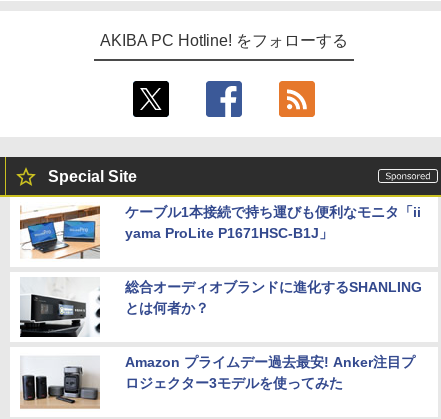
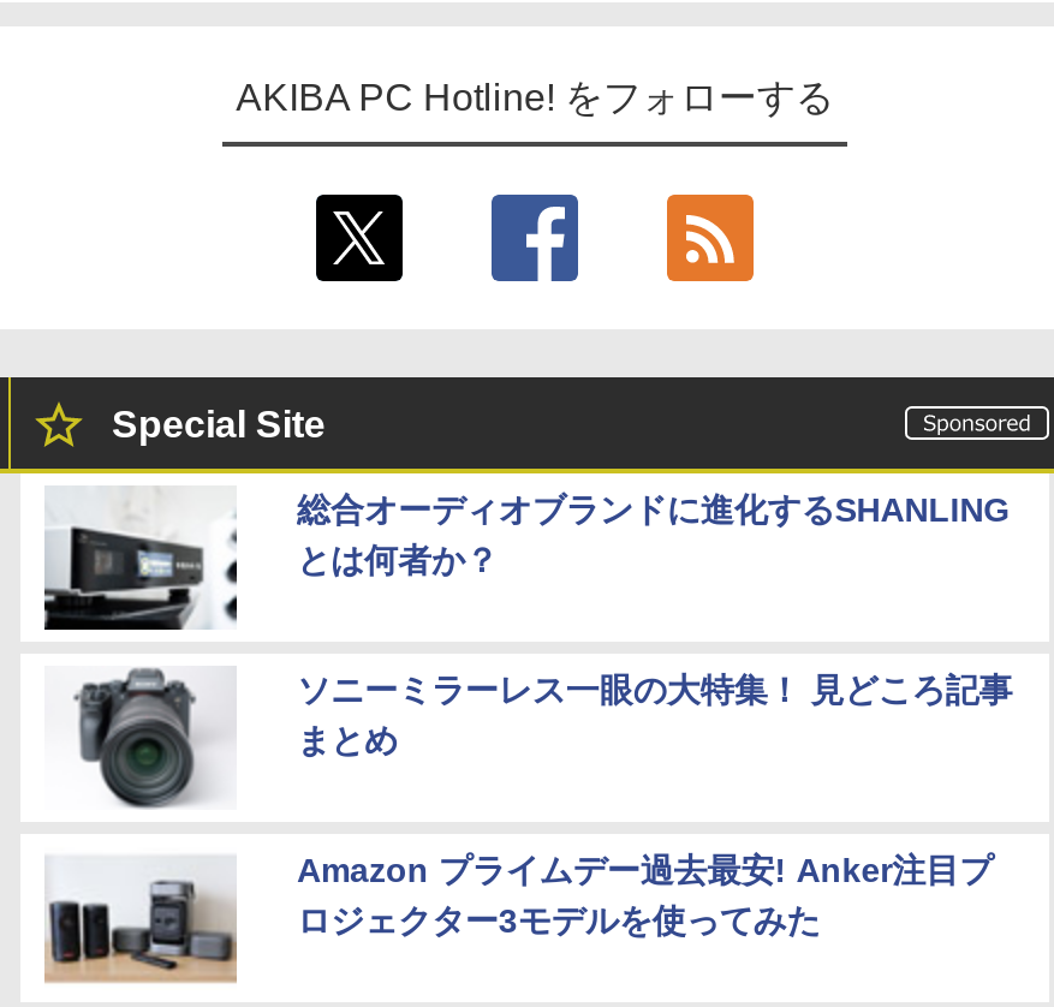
- [image]
- ケーブル1本接続で持ち運びも便利なモニタ「ii
- yama ProLite P1671HSC-B1J」

moved up: [image] | 総合オーディオブランドに進化するSHANLING | とは何者か？

+ [image]
+ ソニーミラーレス一眼の大特集！ 見どころ記事
+ まとめ
